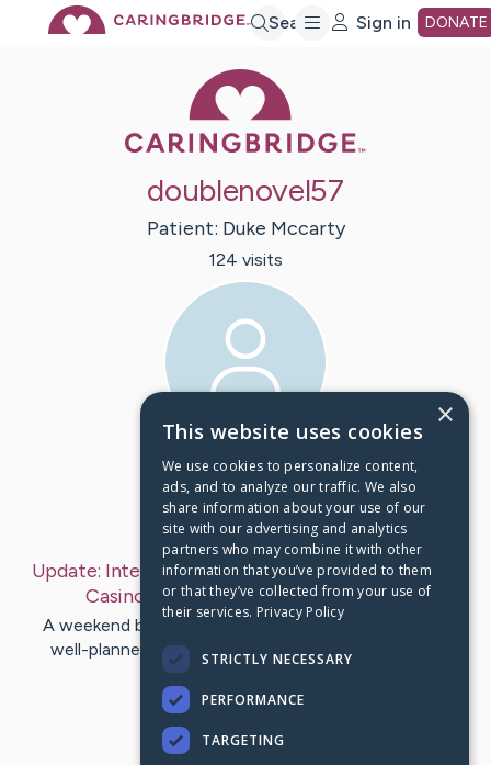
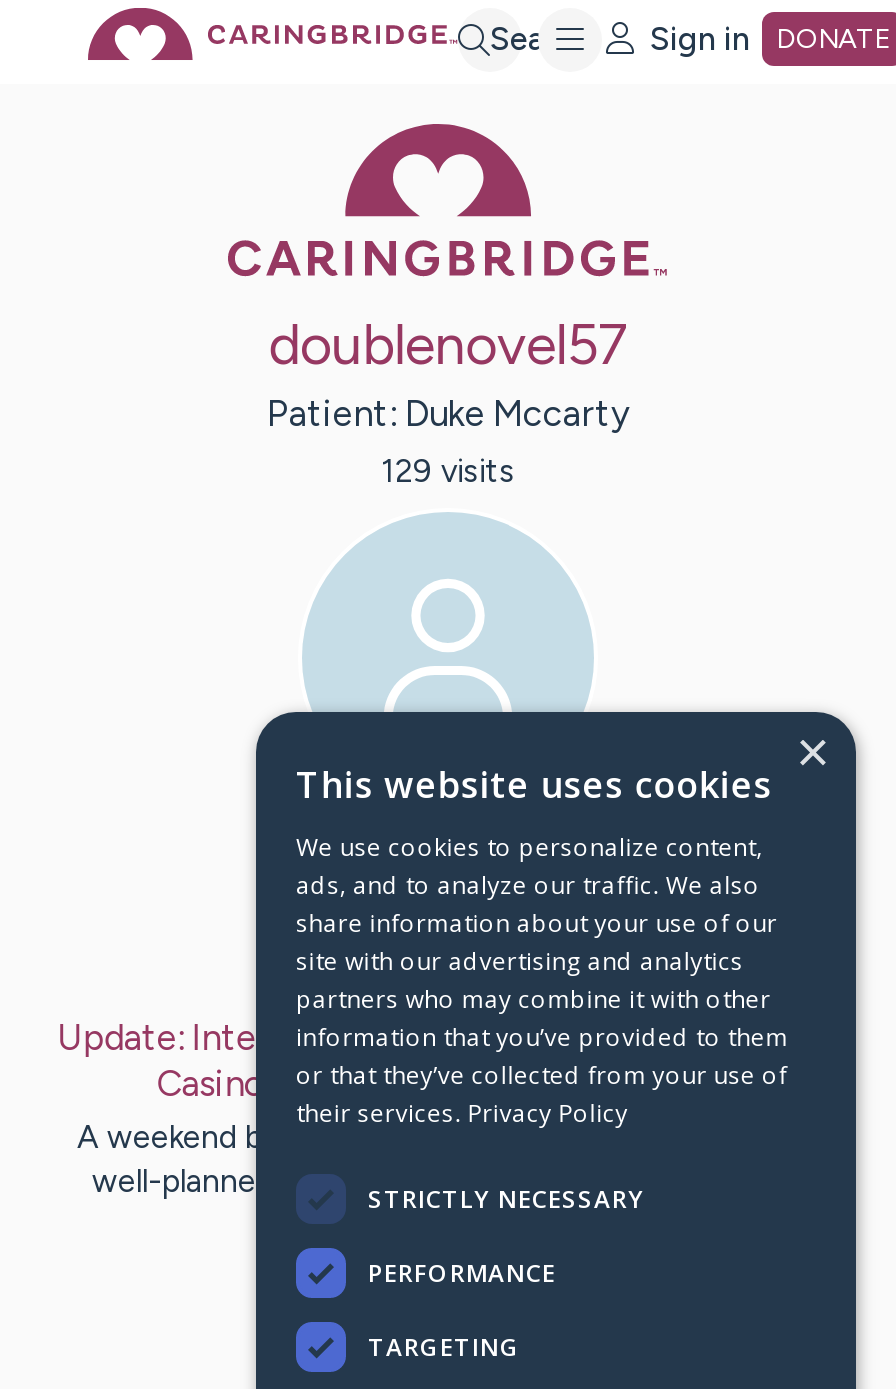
- 124 visits
+ 129 visits
